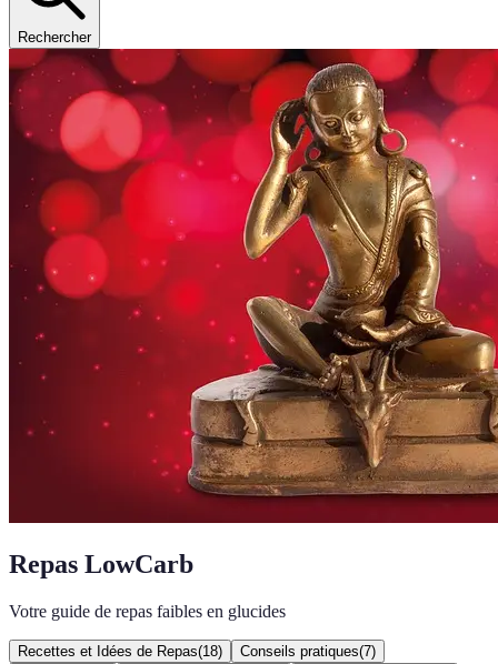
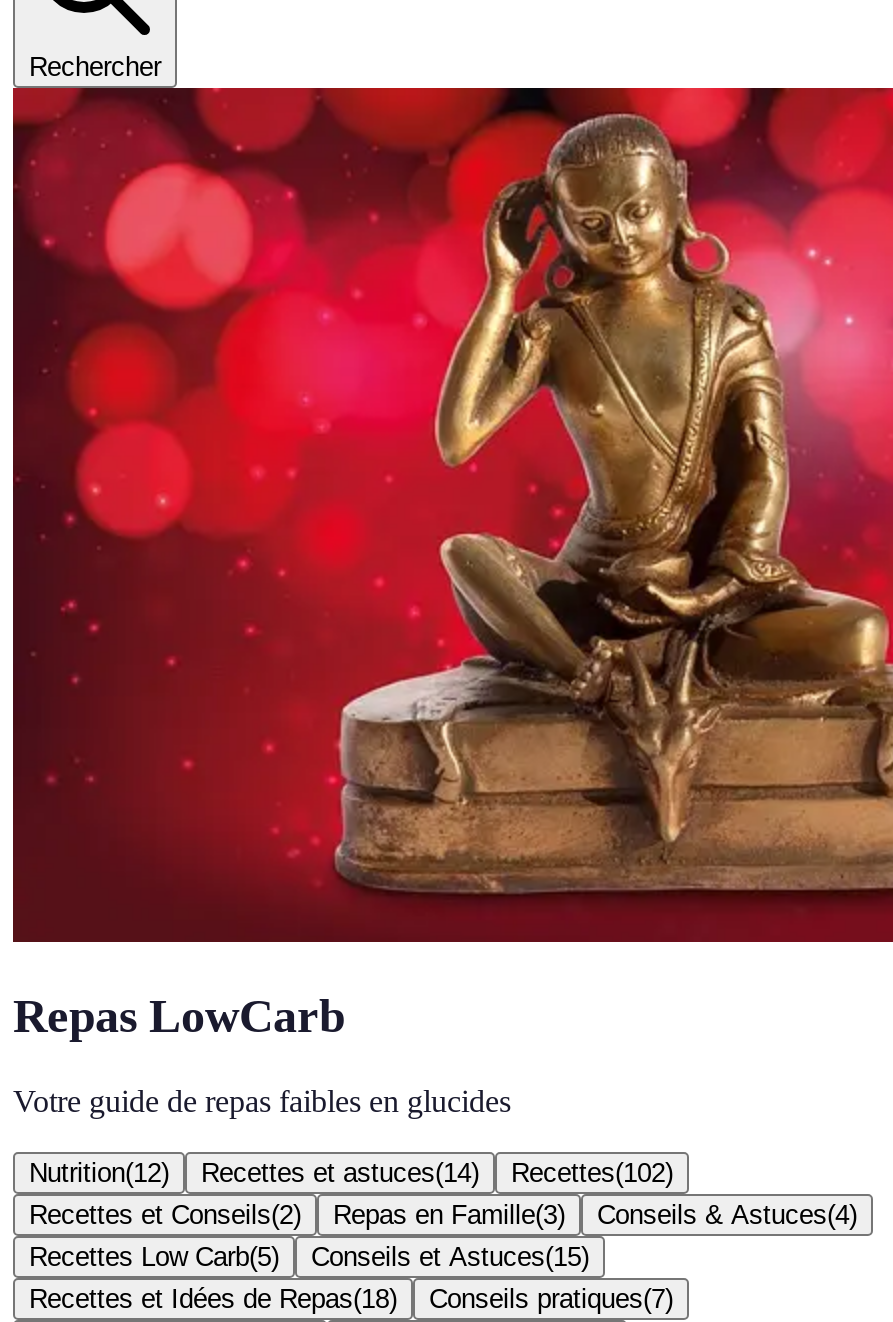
+ Nutrition(12)
+ Recettes et astuces(14)
+ Recettes(102)
+ Recettes et Conseils(2)
+ Repas en Famille(3)
+ Conseils & Astuces(4)
+ Recettes Low Carb(5)
+ Conseils et Astuces(15)
